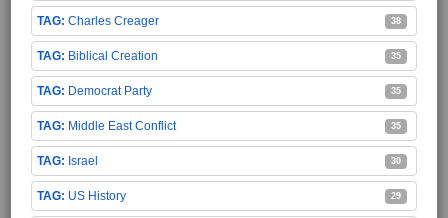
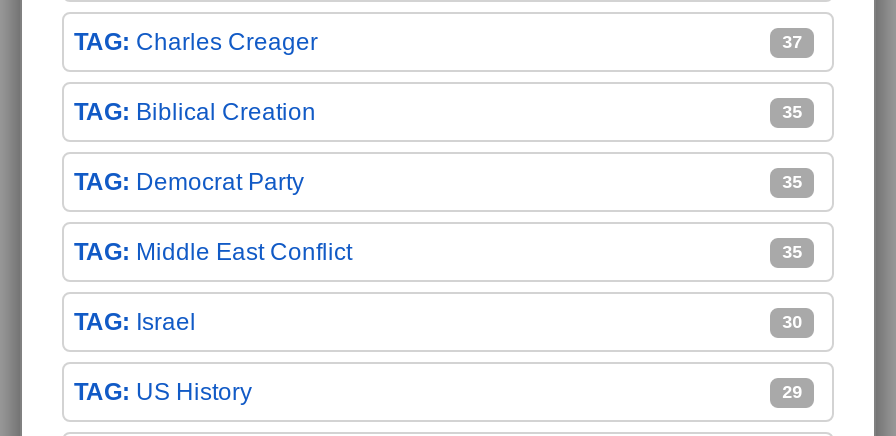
- 38
+ 37
